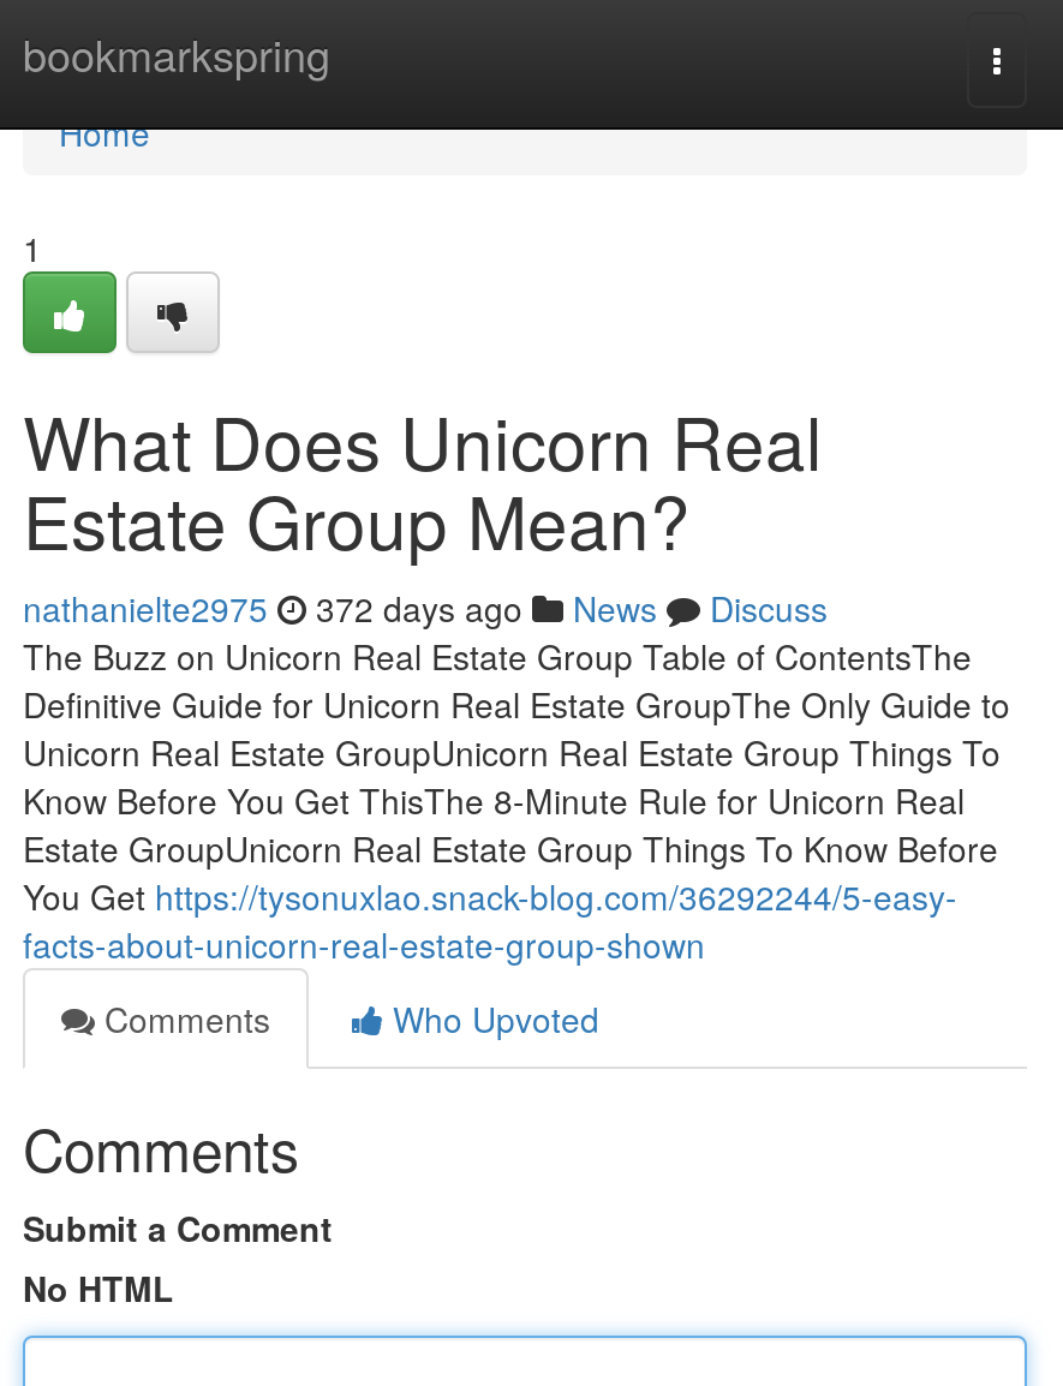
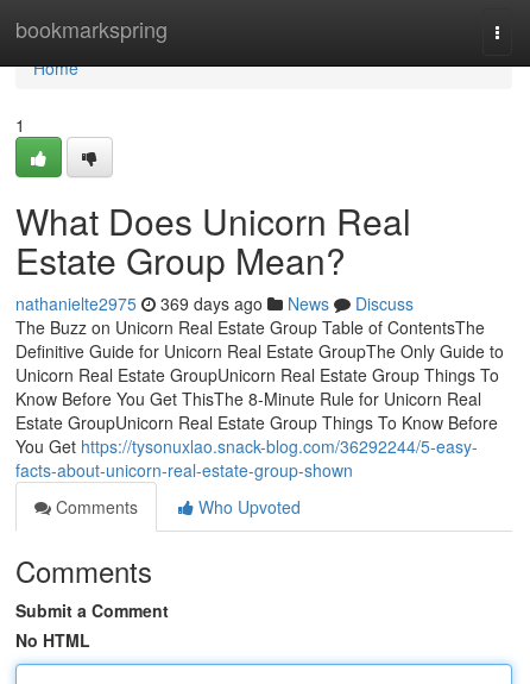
- nathanielte2975 372 days ago News Discuss
+ nathanielte2975 369 days ago News Discuss
